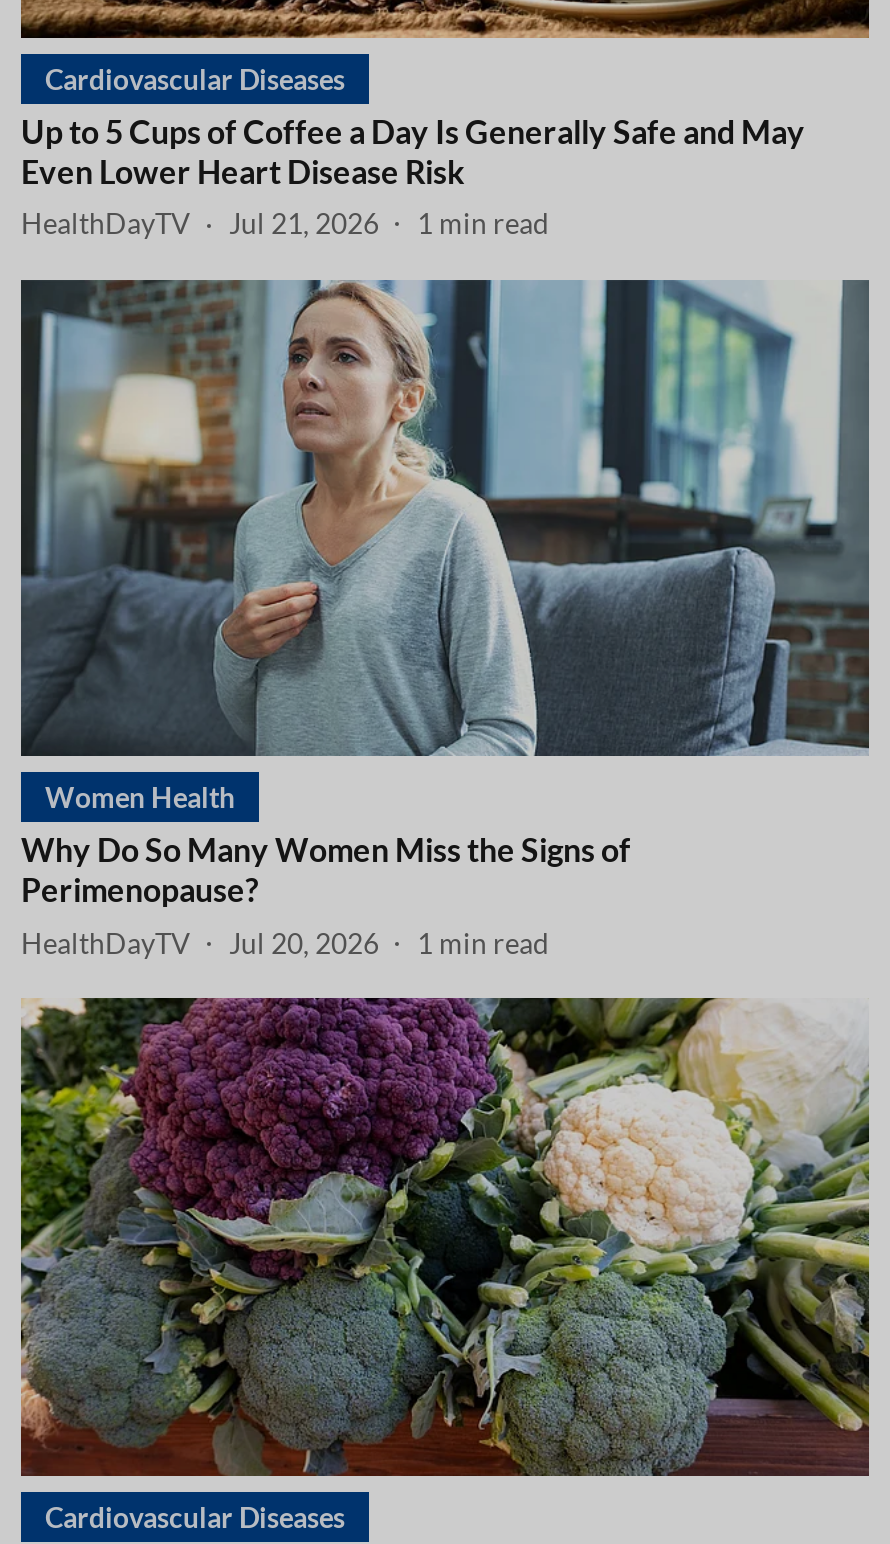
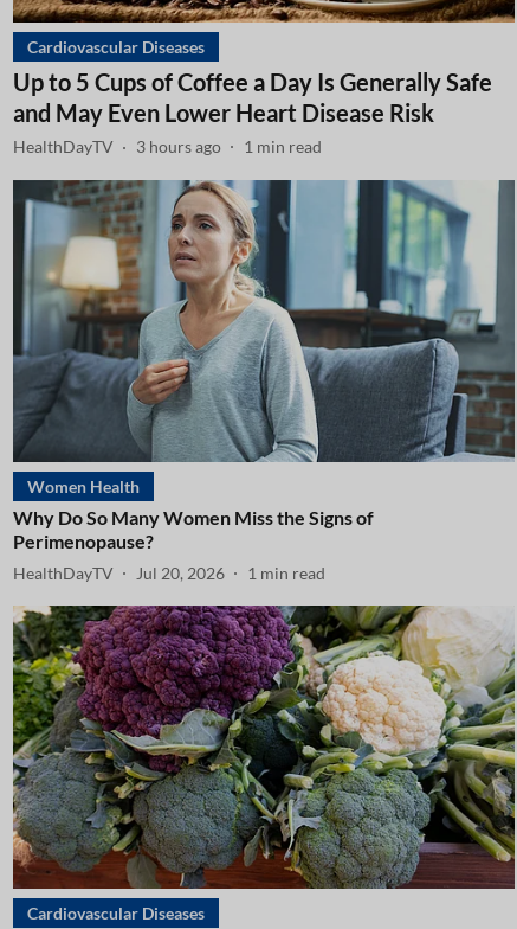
- HealthDayTV Jul 21, 2026 1 min read
+ HealthDayTV 3 hours ago 1 min read
